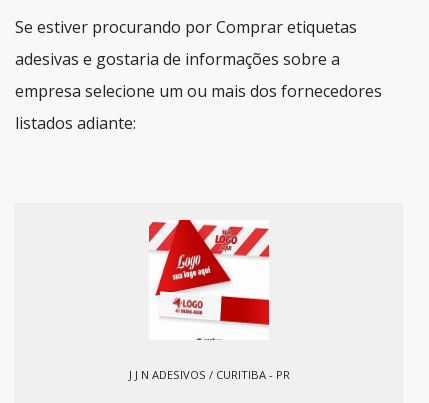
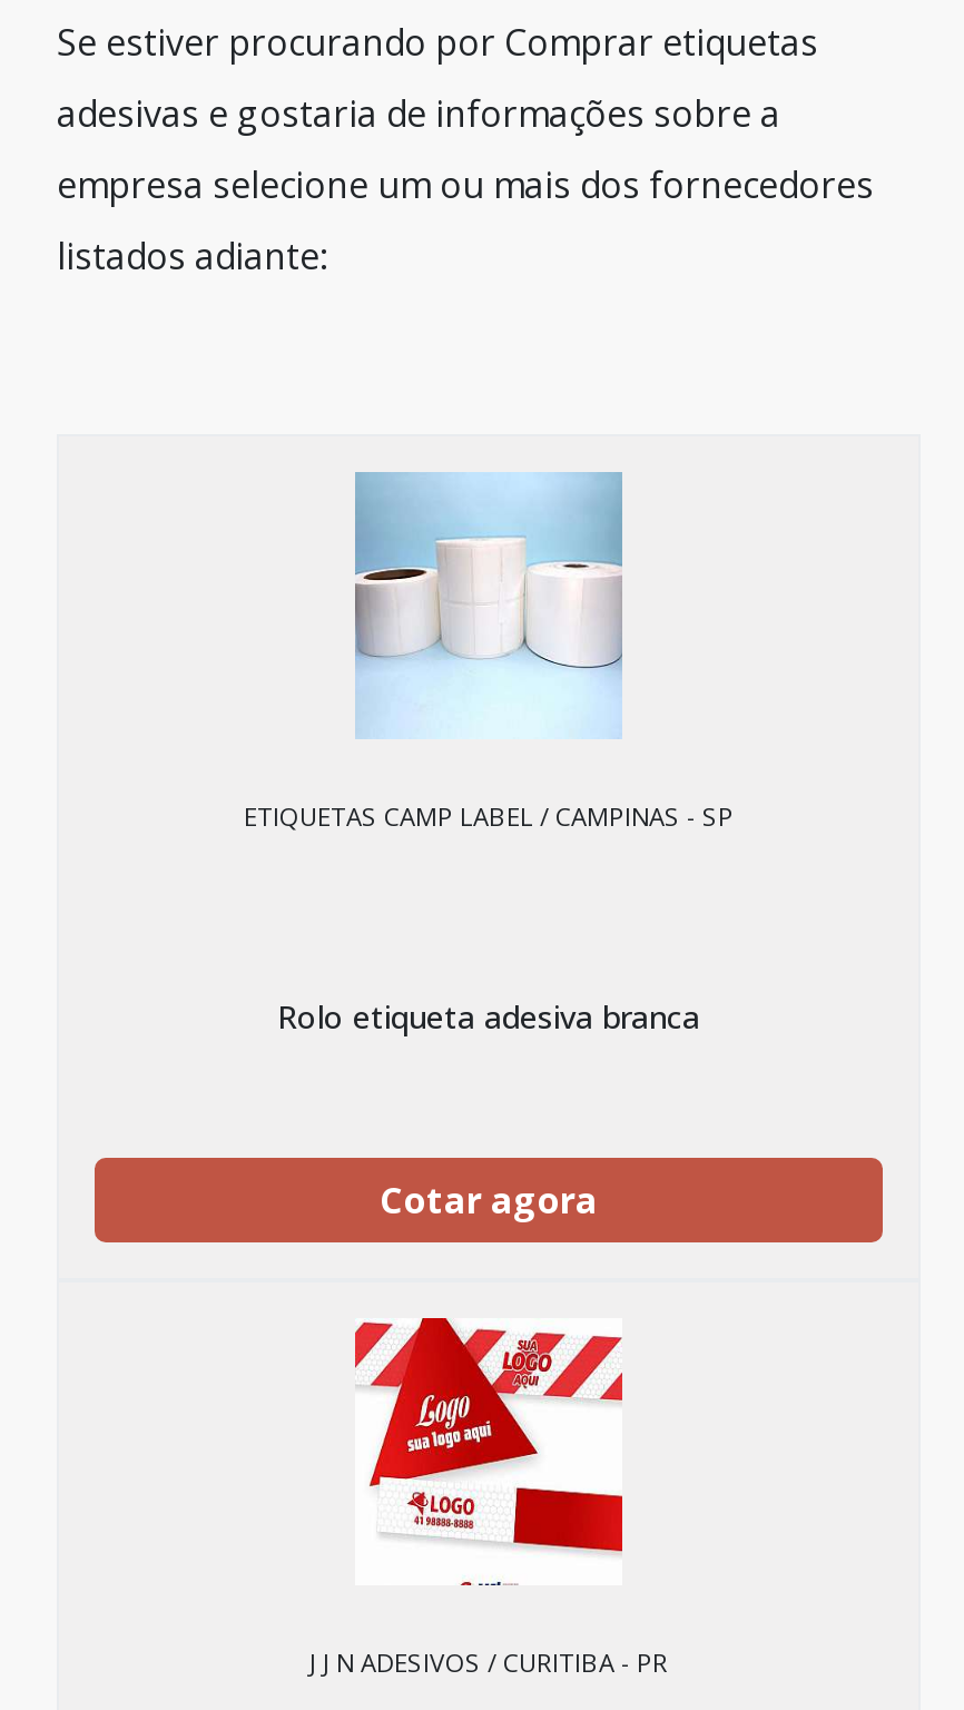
+ [image]
+ ETIQUETAS CAMP LABEL / CAMPINAS - SP

+ Rolo etiqueta adesiva branca

+ Cotar agora
